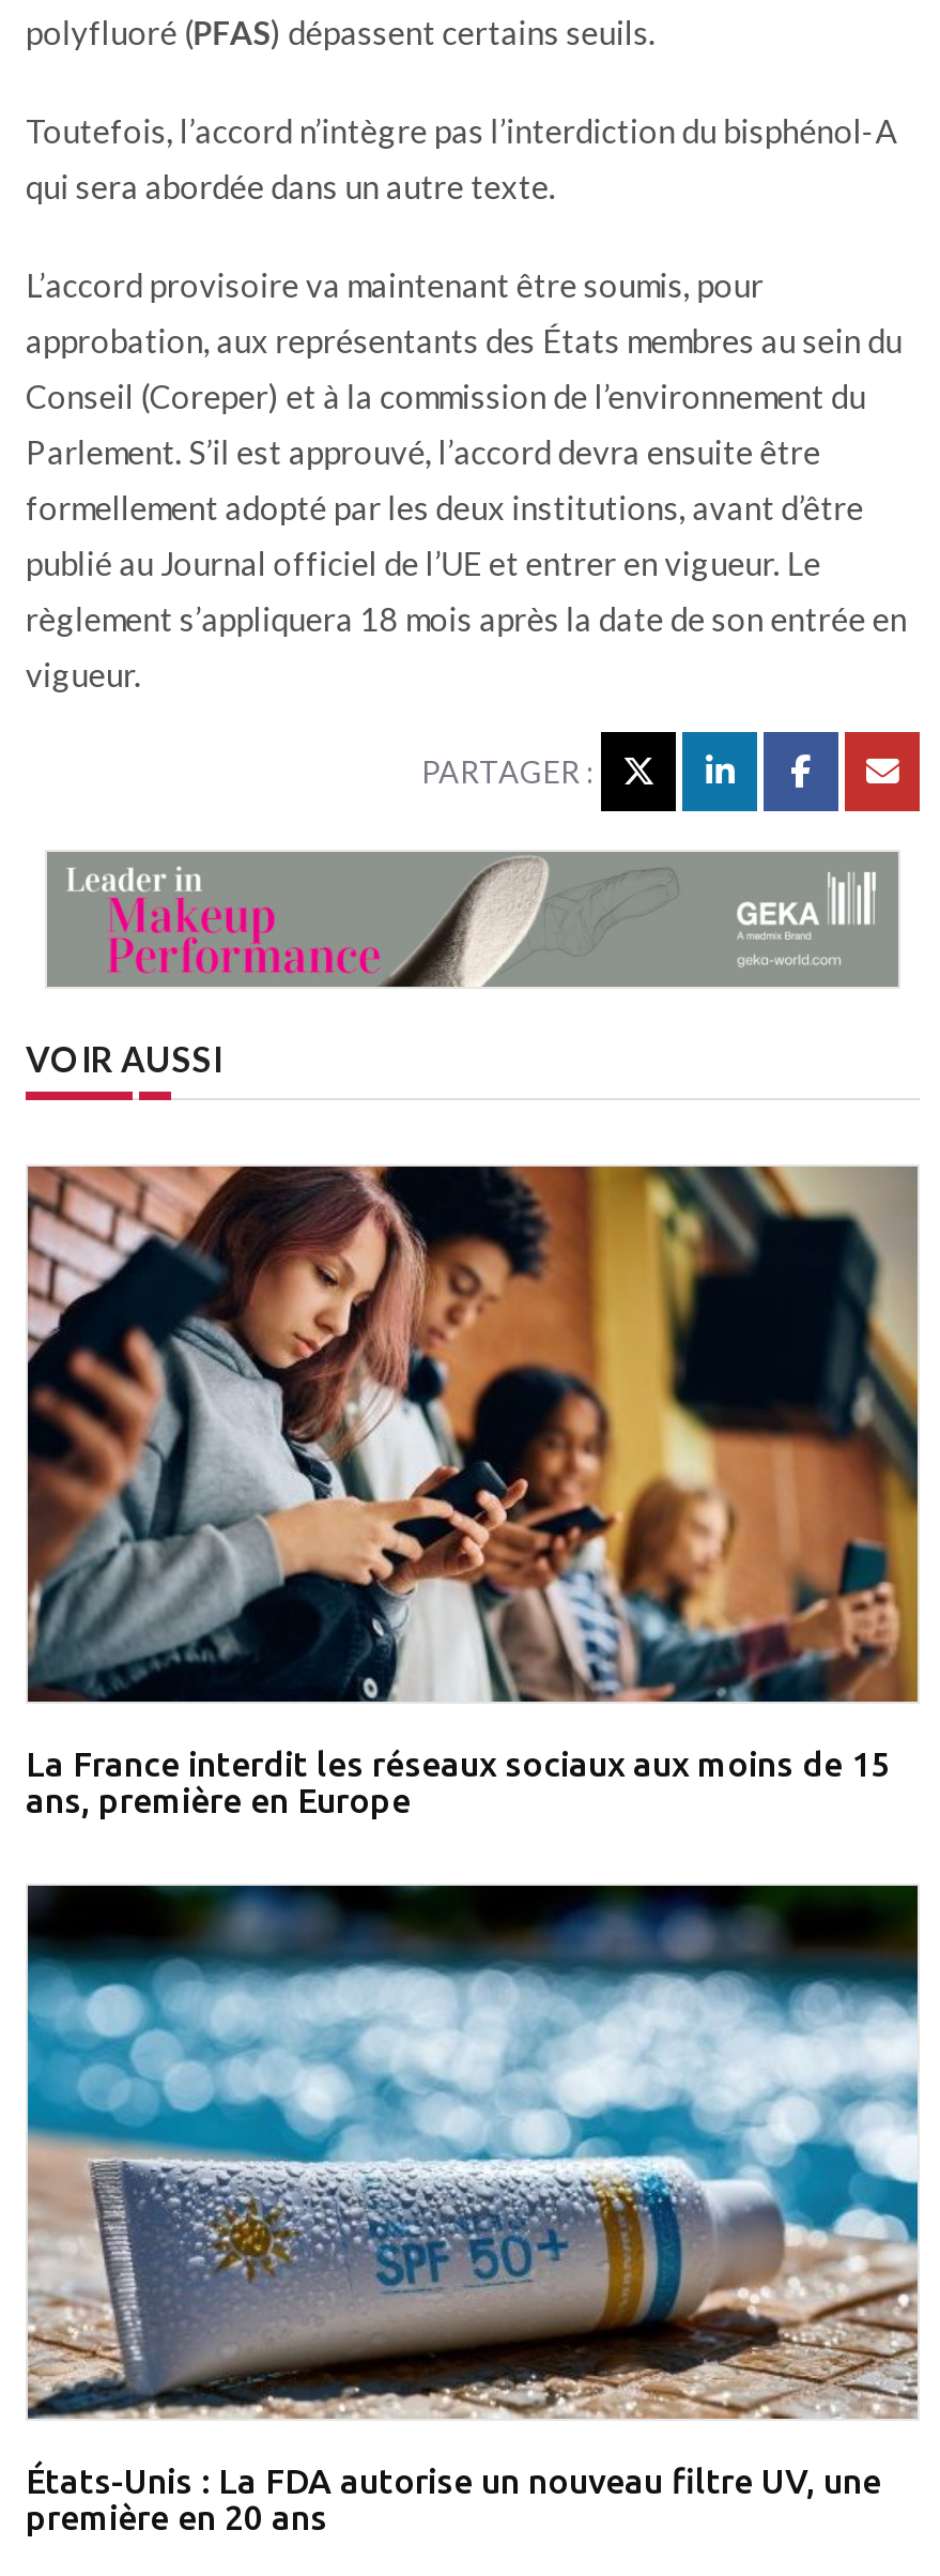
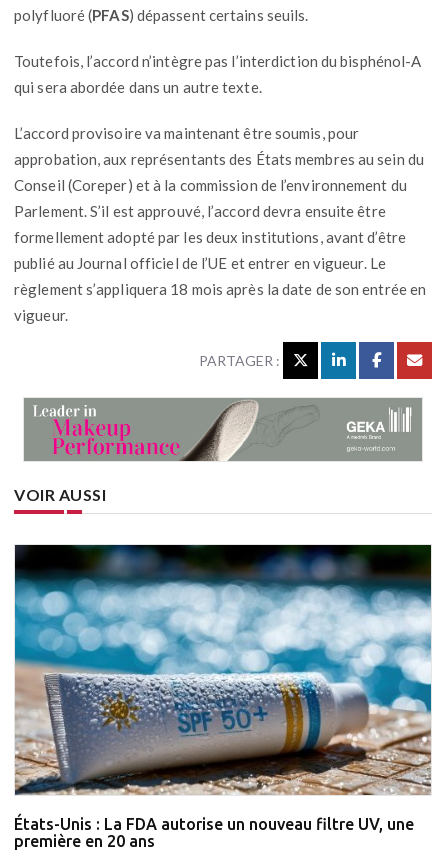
- [image]
- La France interdit les réseaux sociaux aux moins de 15
- ans, première en Europe
